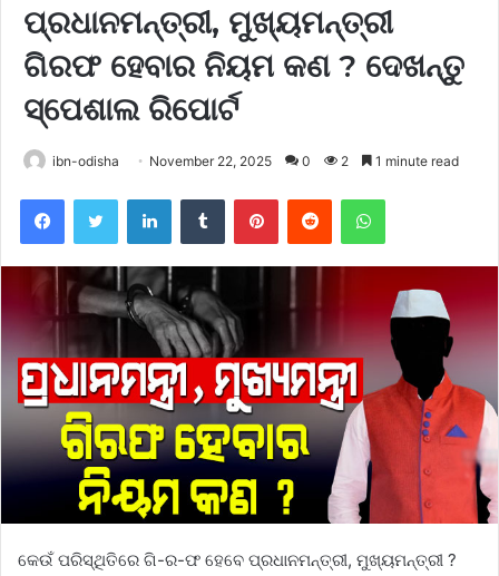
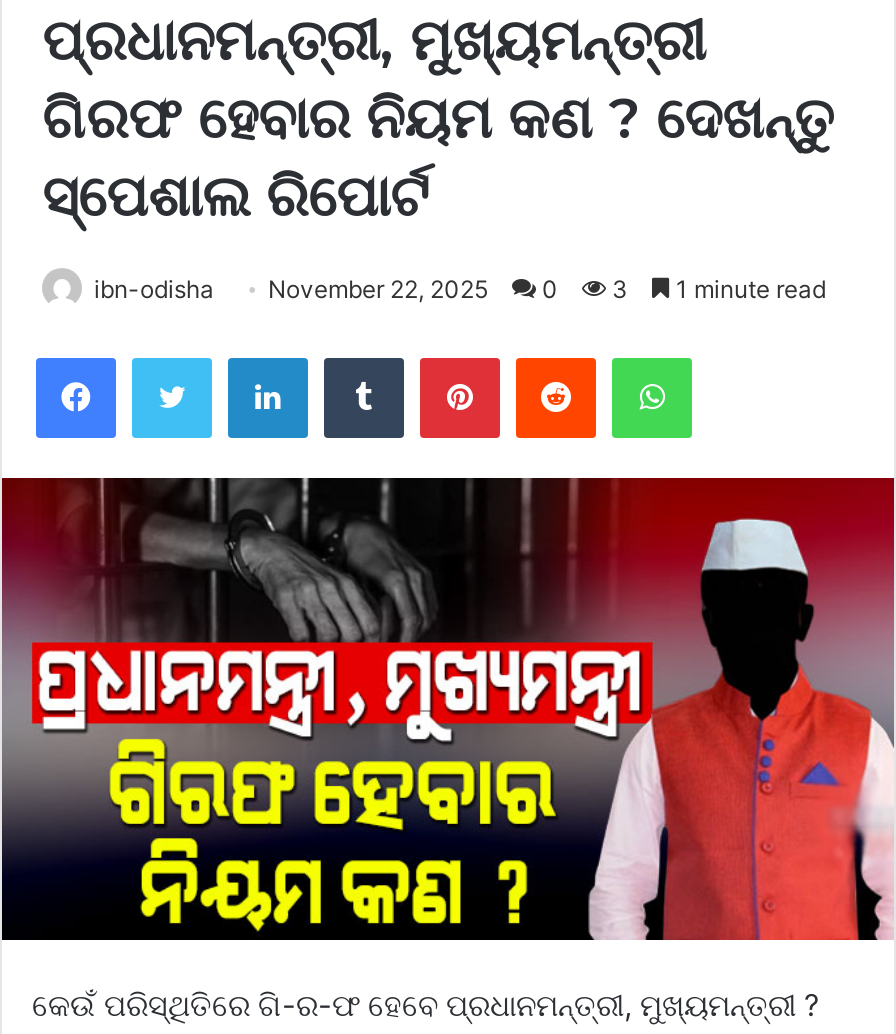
- ibn-odisha November 22, 2025 0 2 1 minute read
+ ibn-odisha November 22, 2025 0 3 1 minute read
